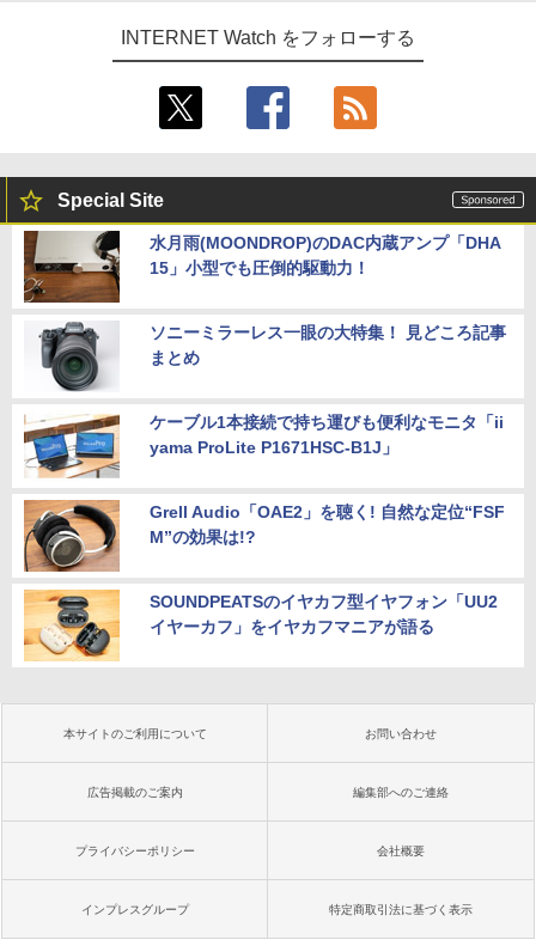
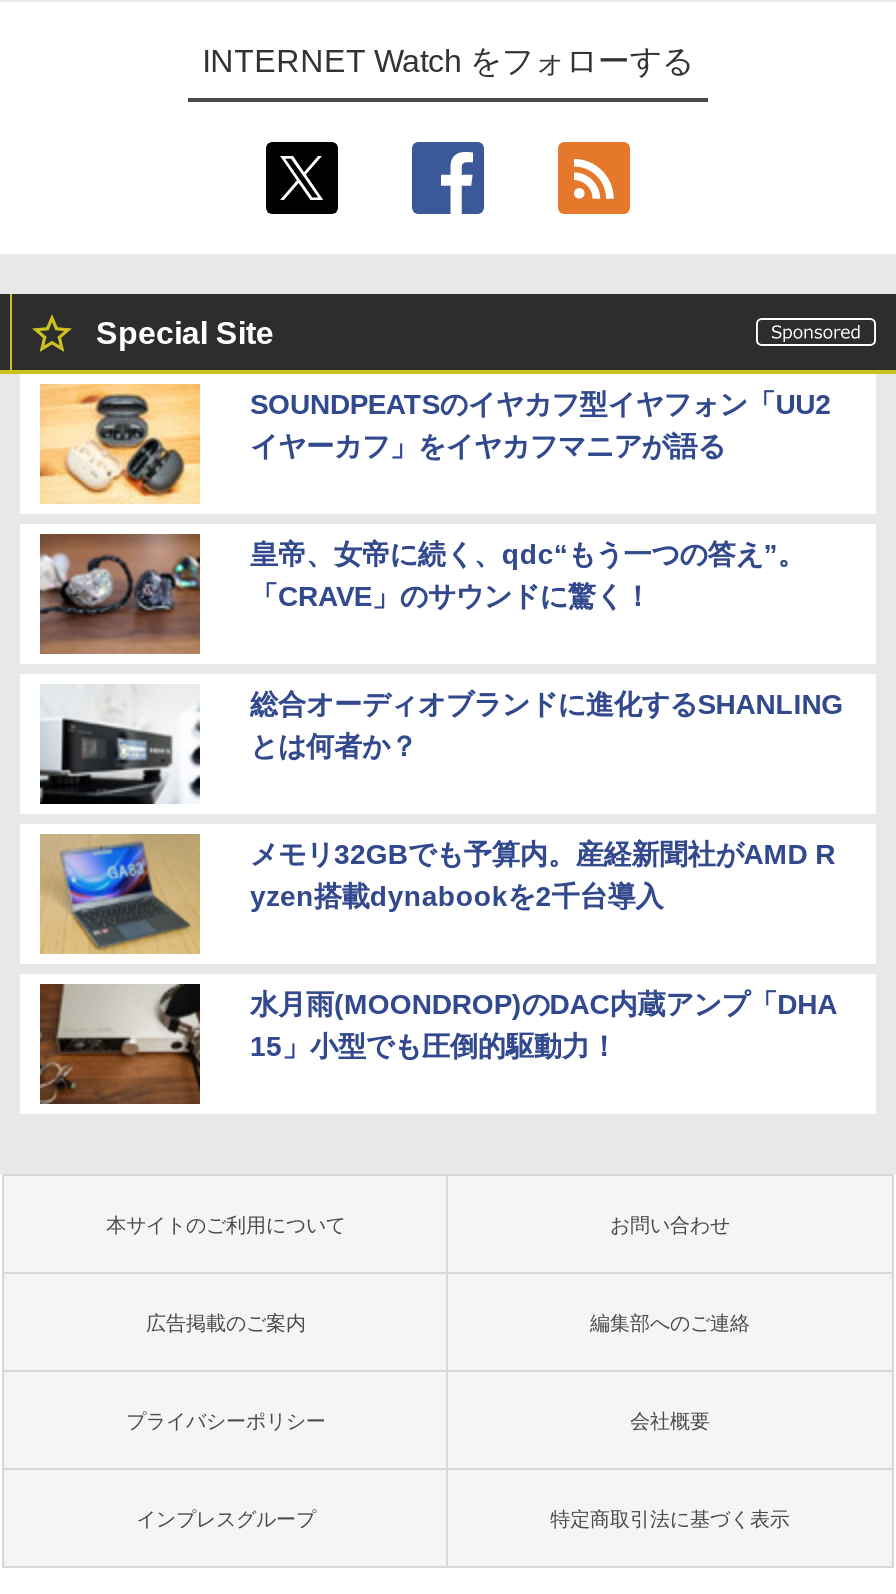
+ 皇帝、女帝に続く、qdc“もう一つの答え”。
+ 「CRAVE」のサウンドに驚く！
+ 総合オーディオブランドに進化するSHANLING
+ とは何者か？
+ メモリ32GBでも予算内。産経新聞社がAMD R
+ yzen搭載dynabookを2千台導入

moved down: [image] | 水月雨(MOONDROP)のDAC内蔵アンプ「DHA | 15」小型でも圧倒的駆動力！

- [image]
+ [image]

- ソニーミラーレス一眼の大特集！ 見どころ記事
- まとめ
- ケーブル1本接続で持ち運びも便利なモニタ「ii
- yama ProLite P1671HSC-B1J」
- Grell Audio「OAE2」を聴く! 自然な定位“FSF
- M”の効果は!?

- [image]
+ [image]

- [image]
+ [image]

moved up: [image] | SOUNDPEATSのイヤカフ型イヤフォン「UU2 | イヤーカフ」をイヤカフマニアが語る
